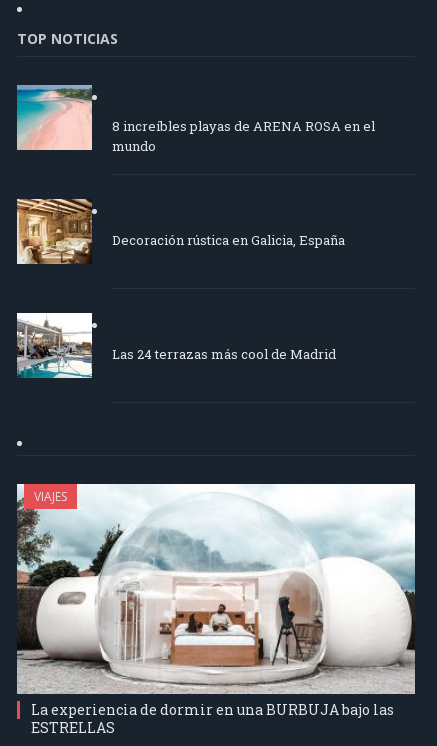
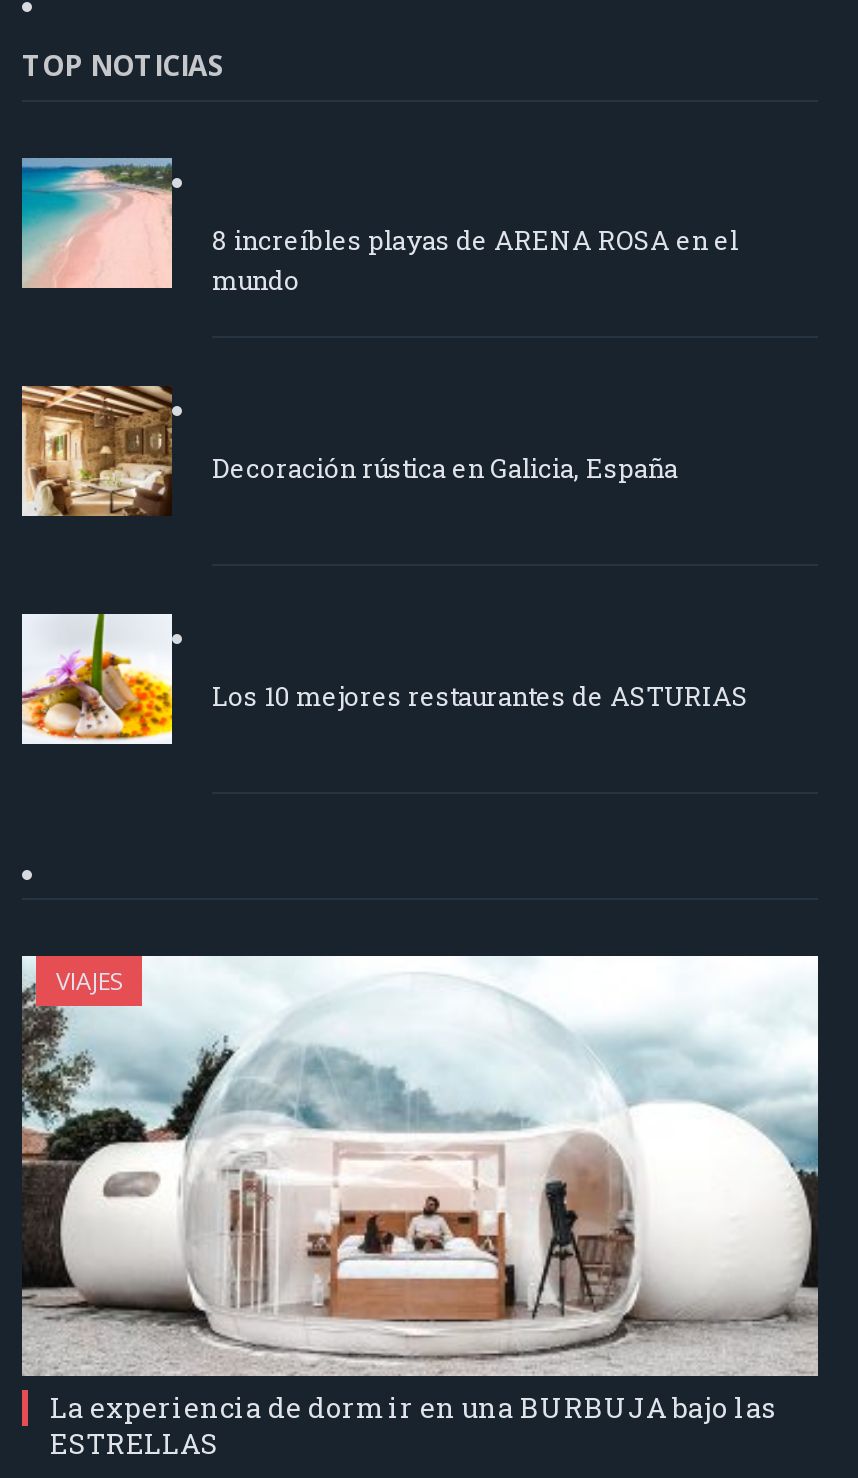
- [image]
- Las 24 terrazas más cool de Madrid
+ [image]
+ Los 10 mejores restaurantes de ASTURIAS
